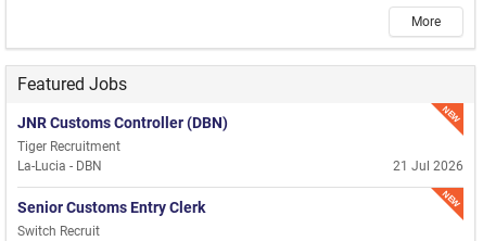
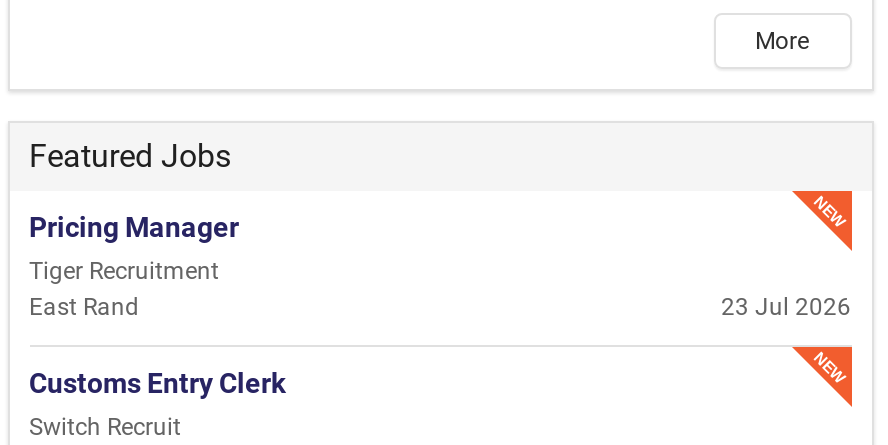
- JNR Customs Controller (DBN)
+ Pricing Manager

- La-Lucia - DBN
- 21 Jul 2026
+ East Rand
+ 23 Jul 2026

- Senior Customs Entry Clerk
+ Customs Entry Clerk
